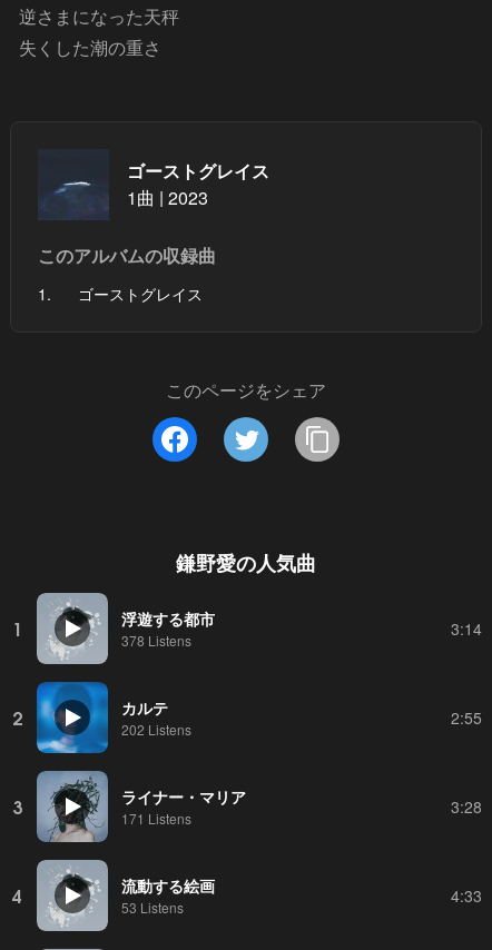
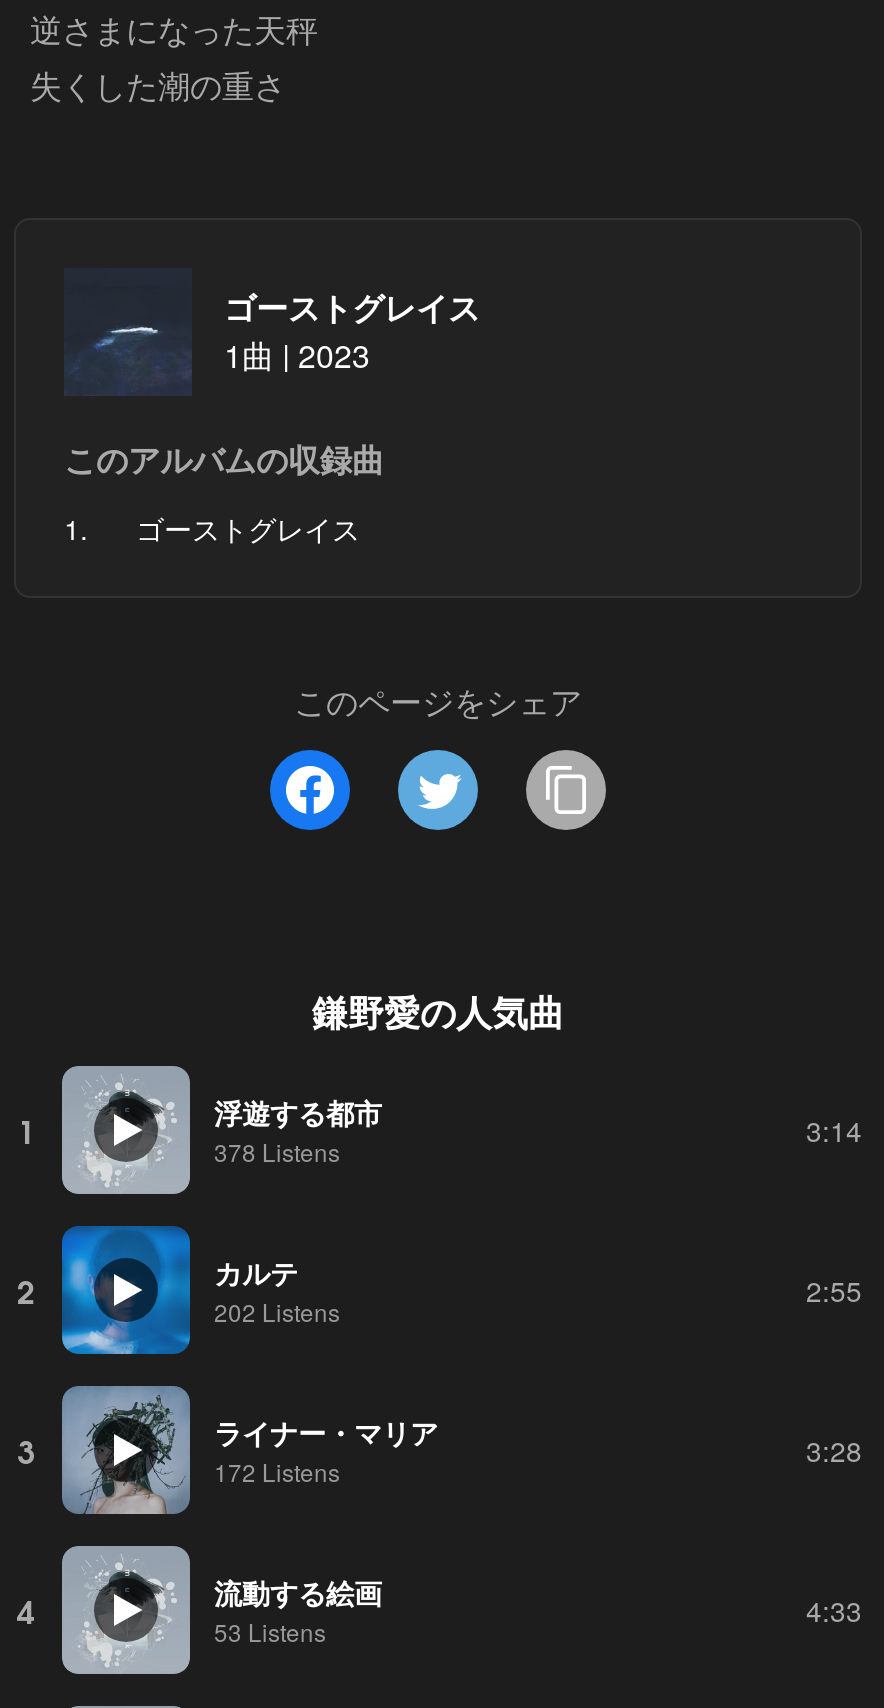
- 171 Listens
+ 172 Listens
